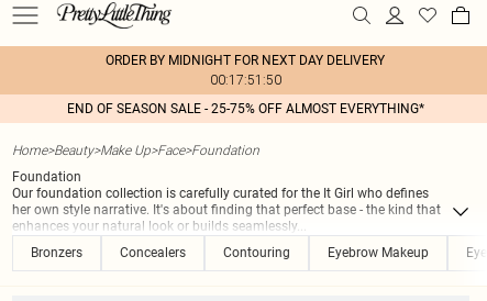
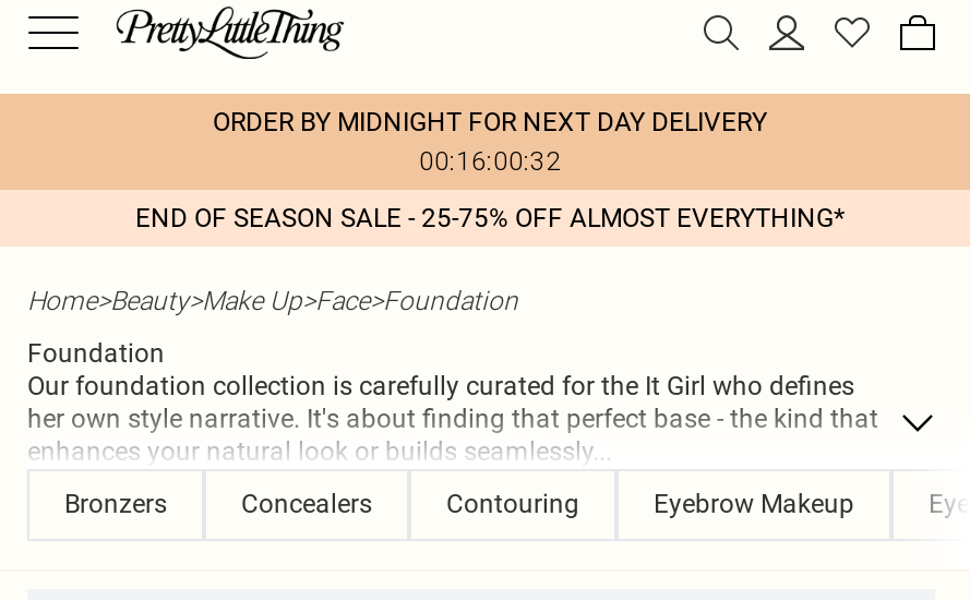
- 00:17:51:50
+ 00:16:00:32
